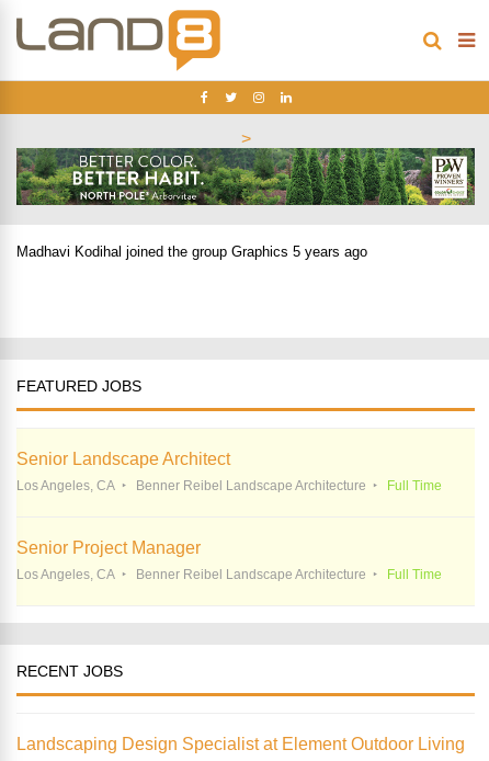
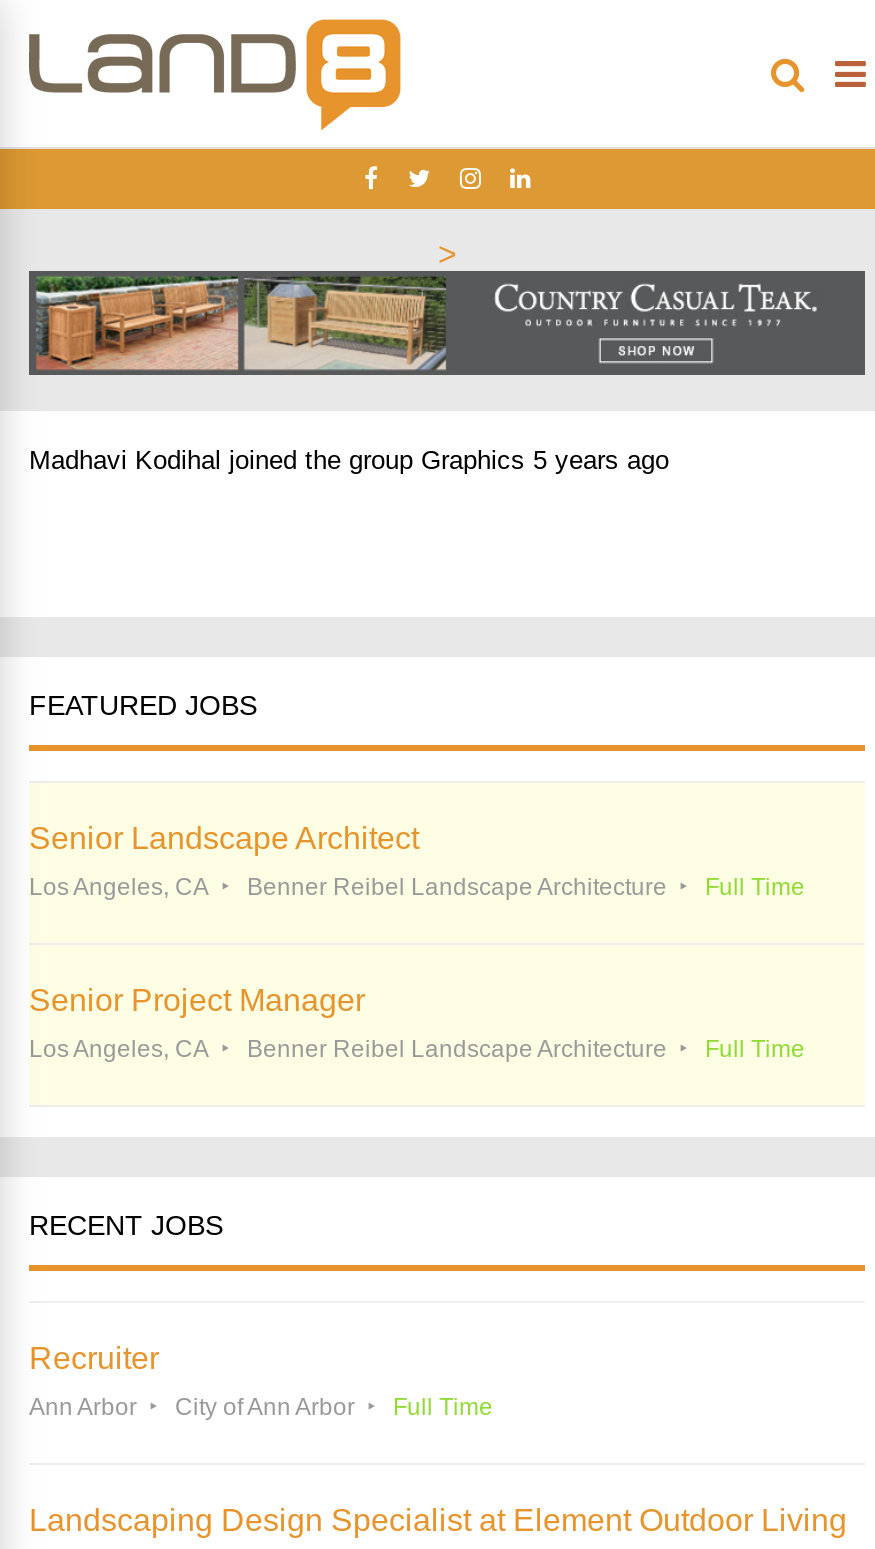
- [image]
+ [image]

+ Recruiter
+ Ann Arbor
+ City of Ann Arbor
+ Full Time
